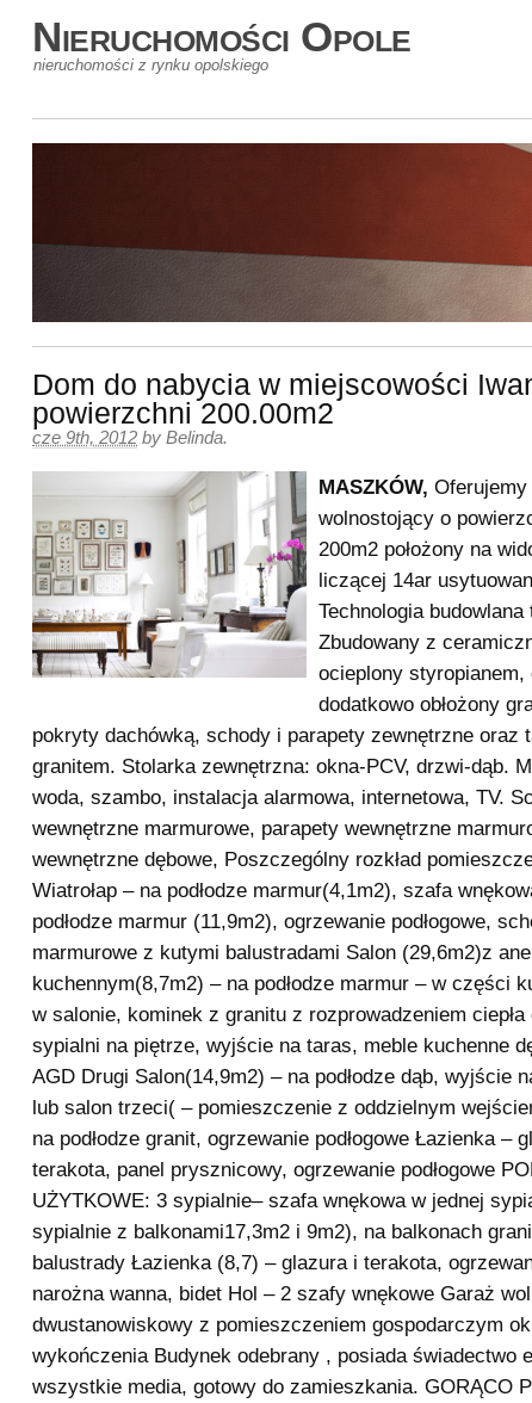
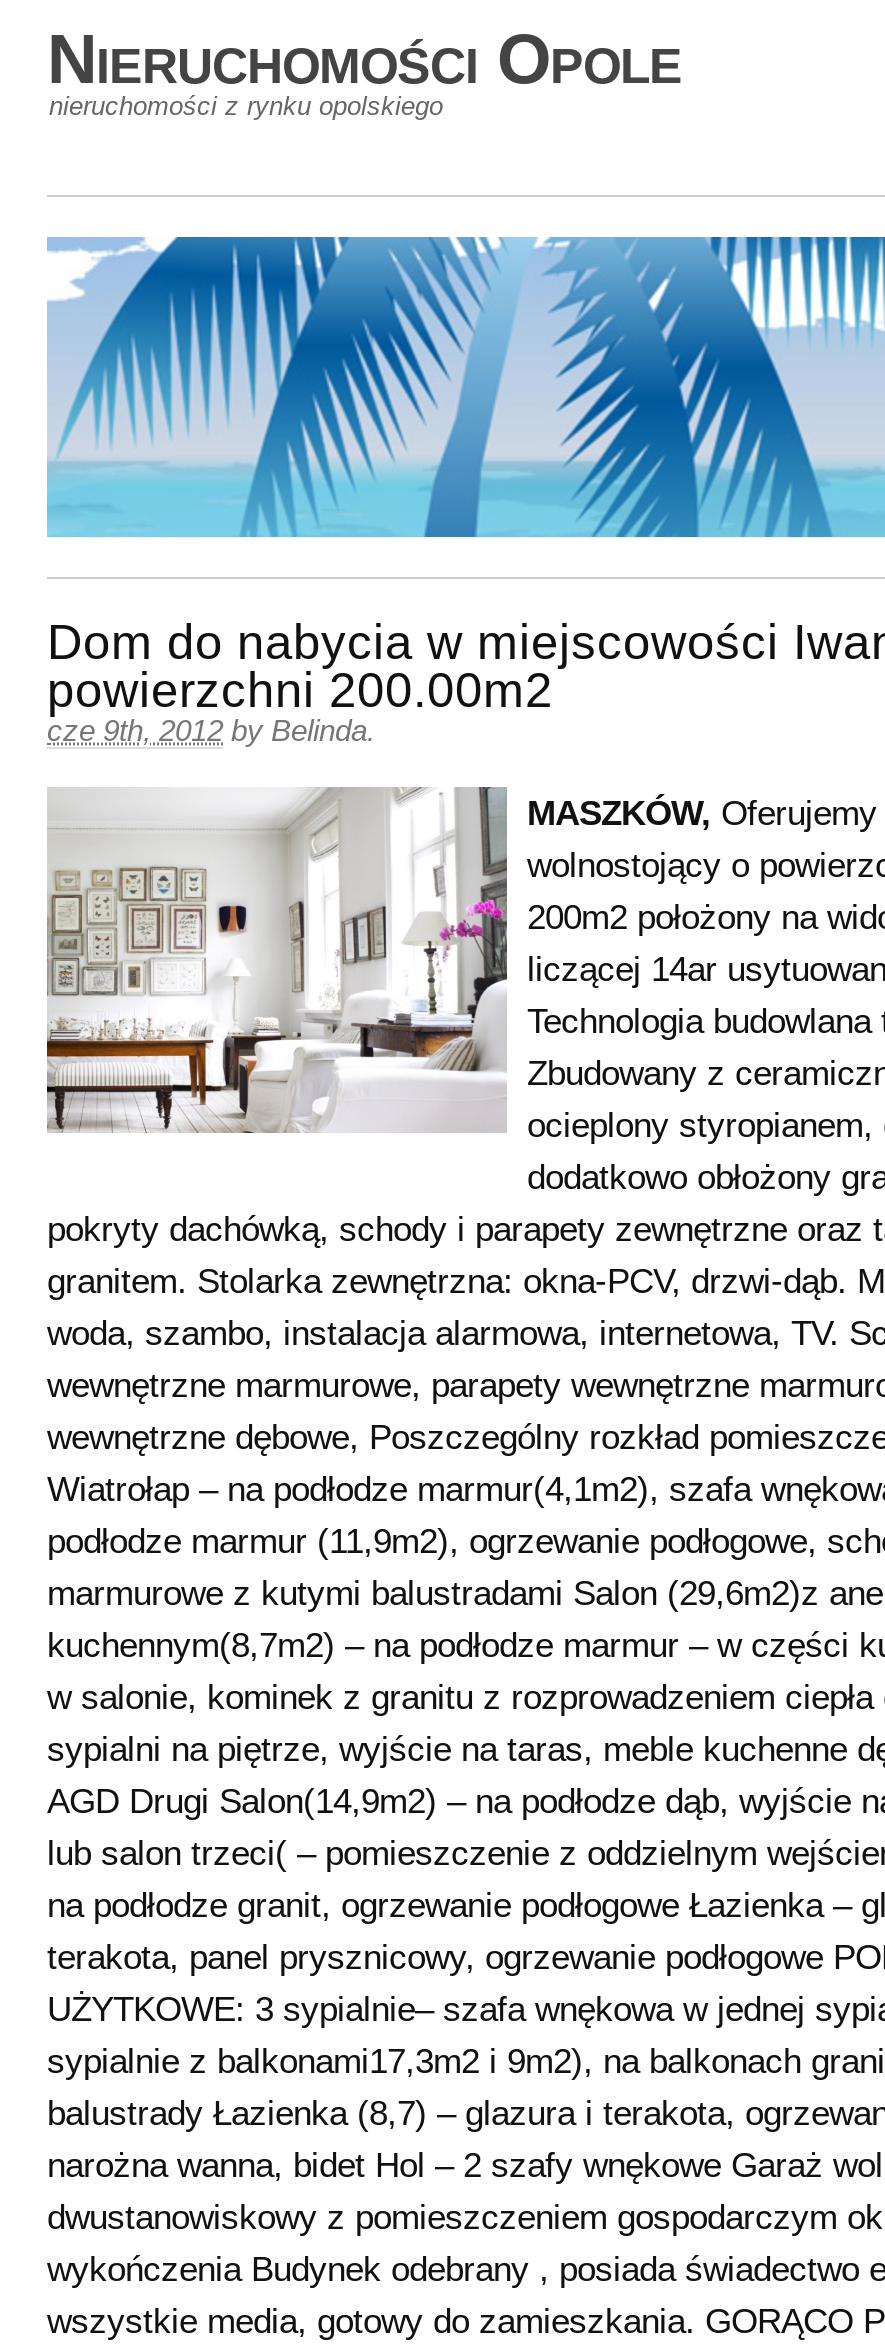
- [image]
+ [image]
